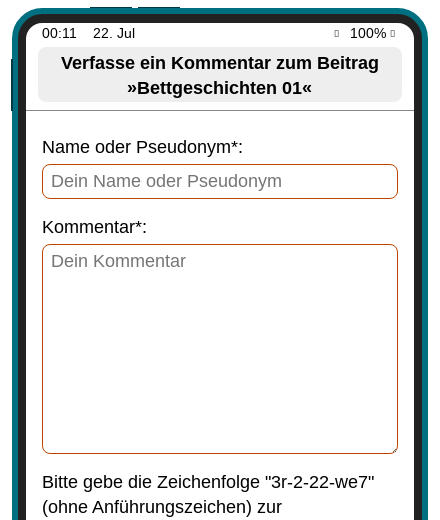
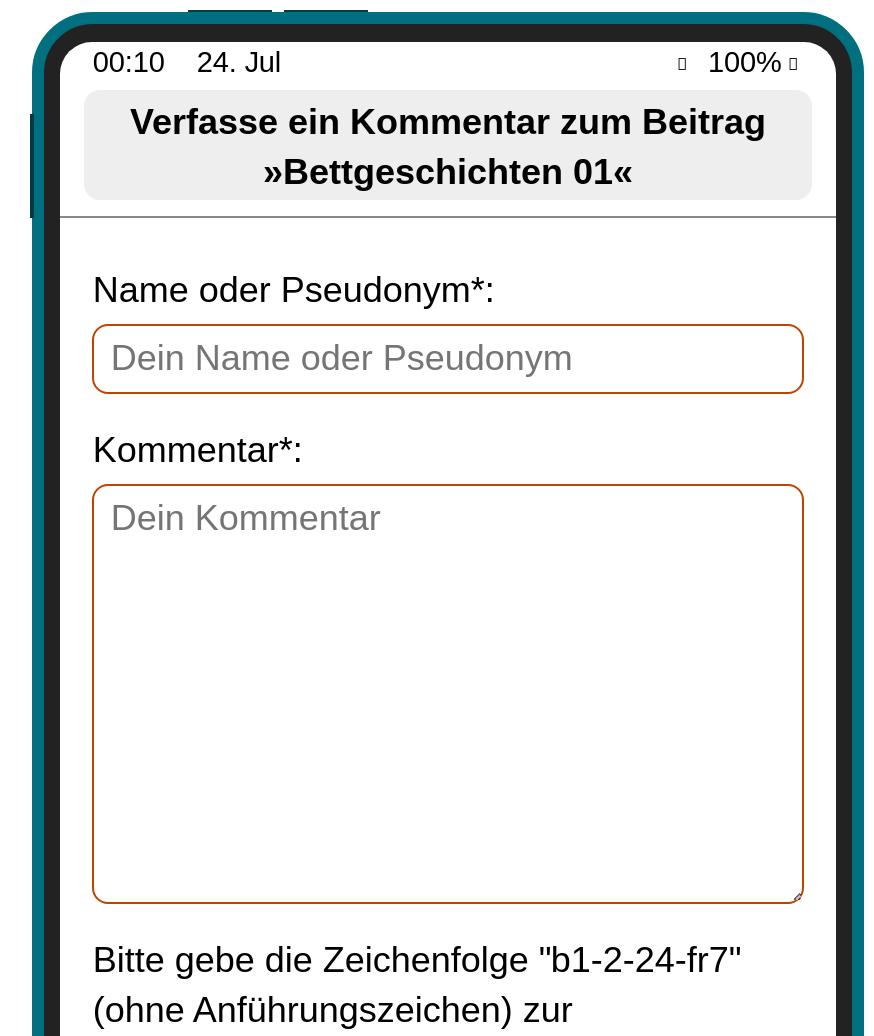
- 00:11 22. Jul
+ 00:10 24. Jul

- Bitte gebe die Zeichenfolge "3r-2-22-we7"
+ Bitte gebe die Zeichenfolge "b1-2-24-fr7"
